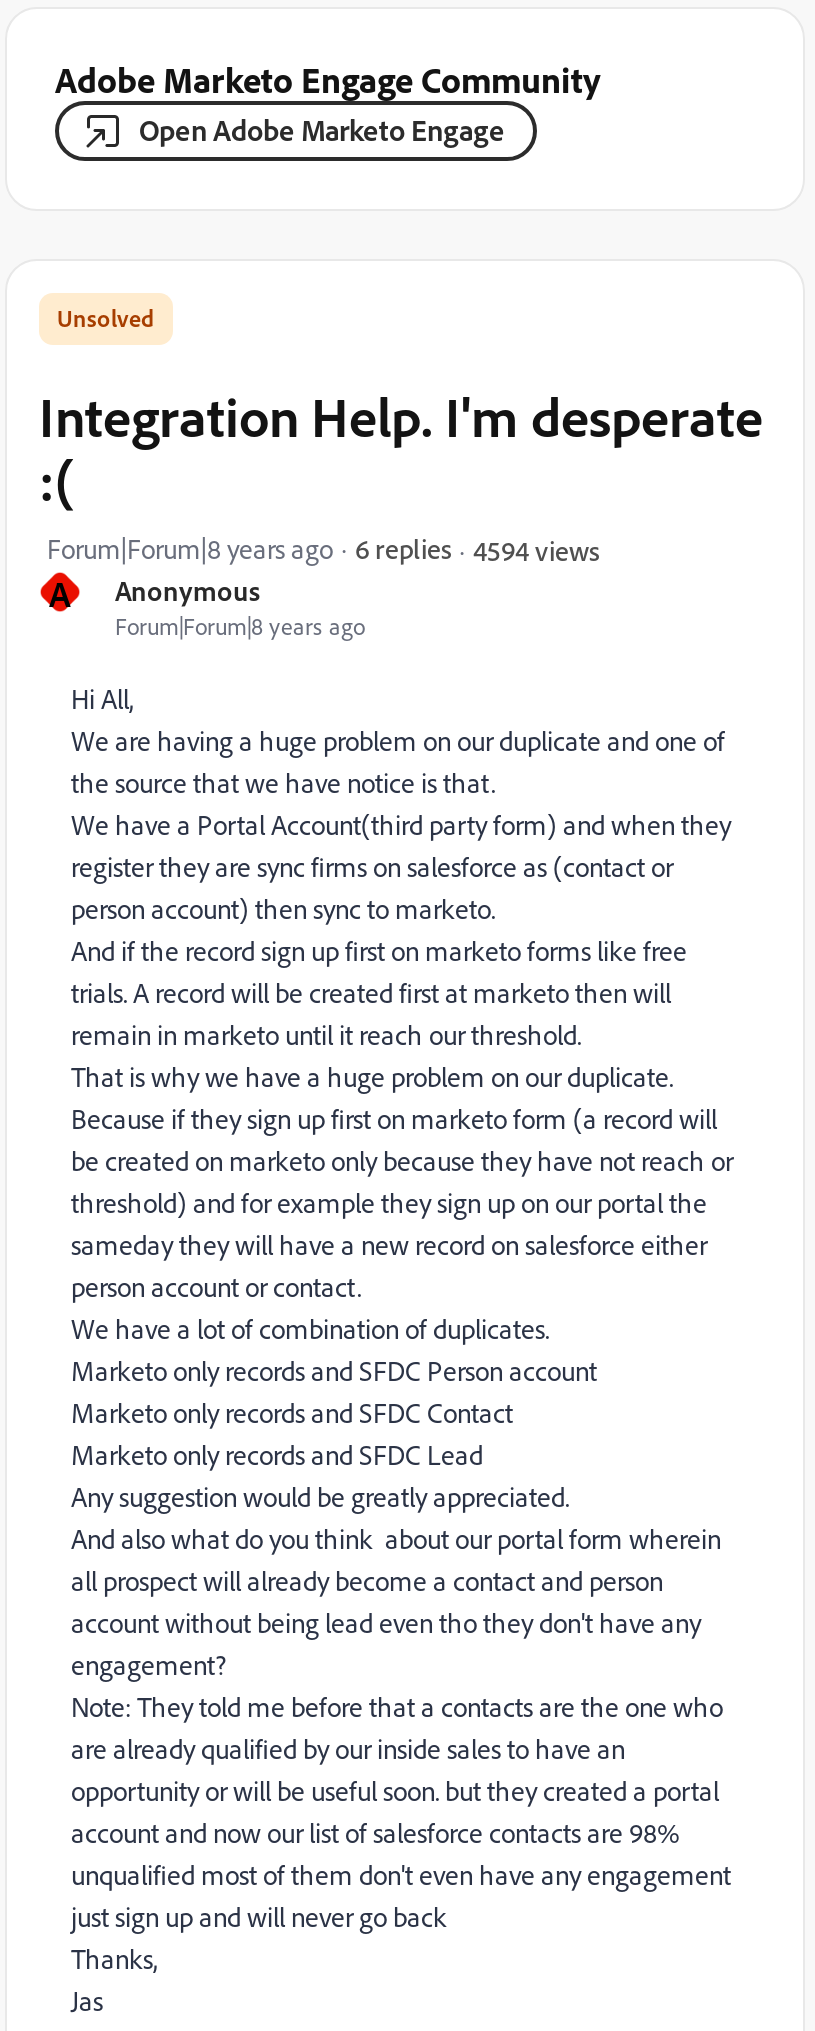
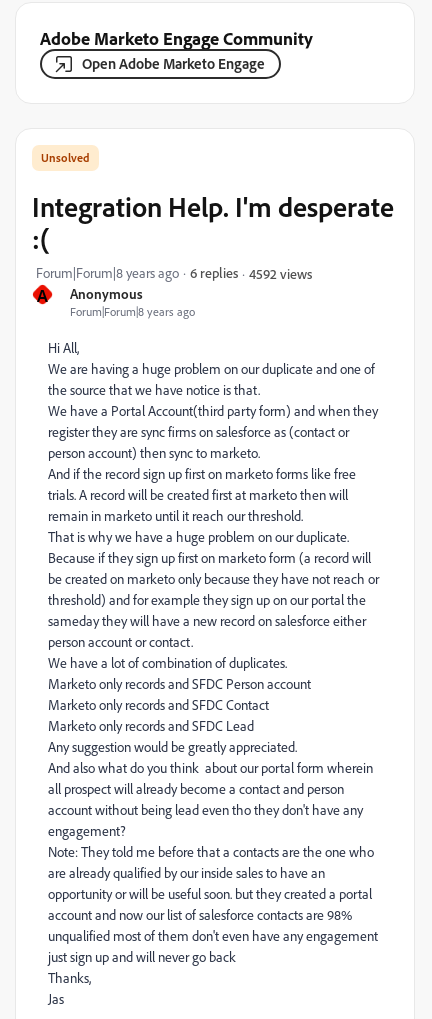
- 4594 views
+ 4592 views
